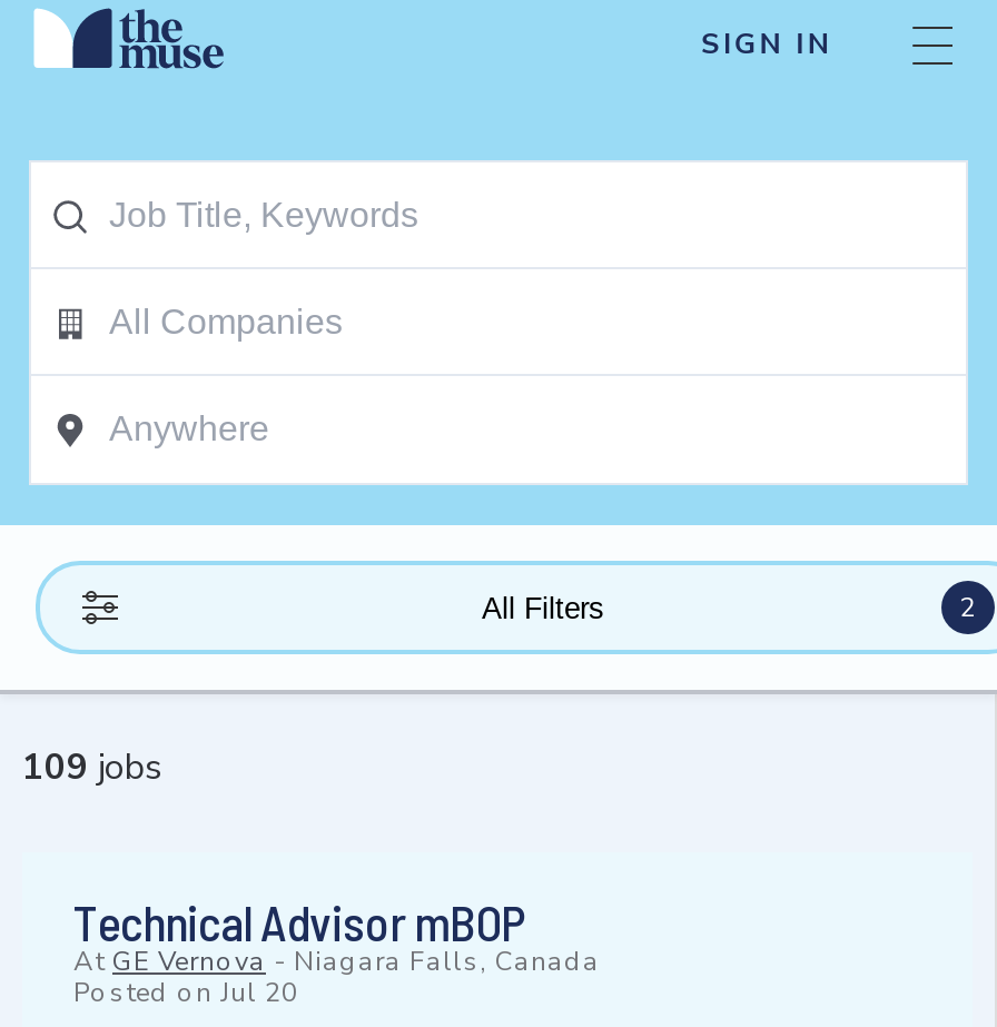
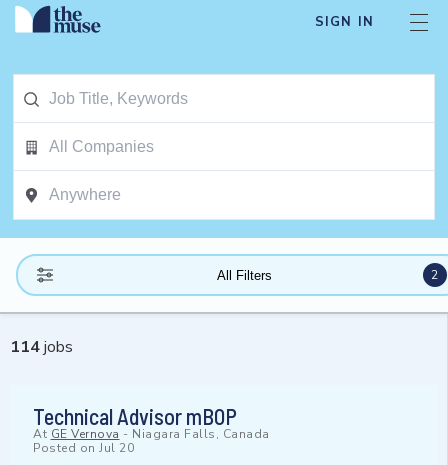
- 109 jobs
+ 114 jobs
